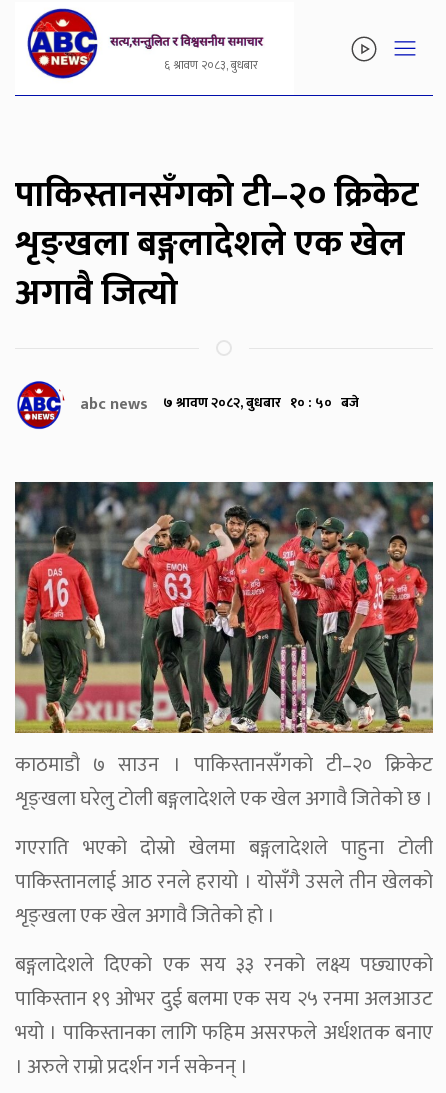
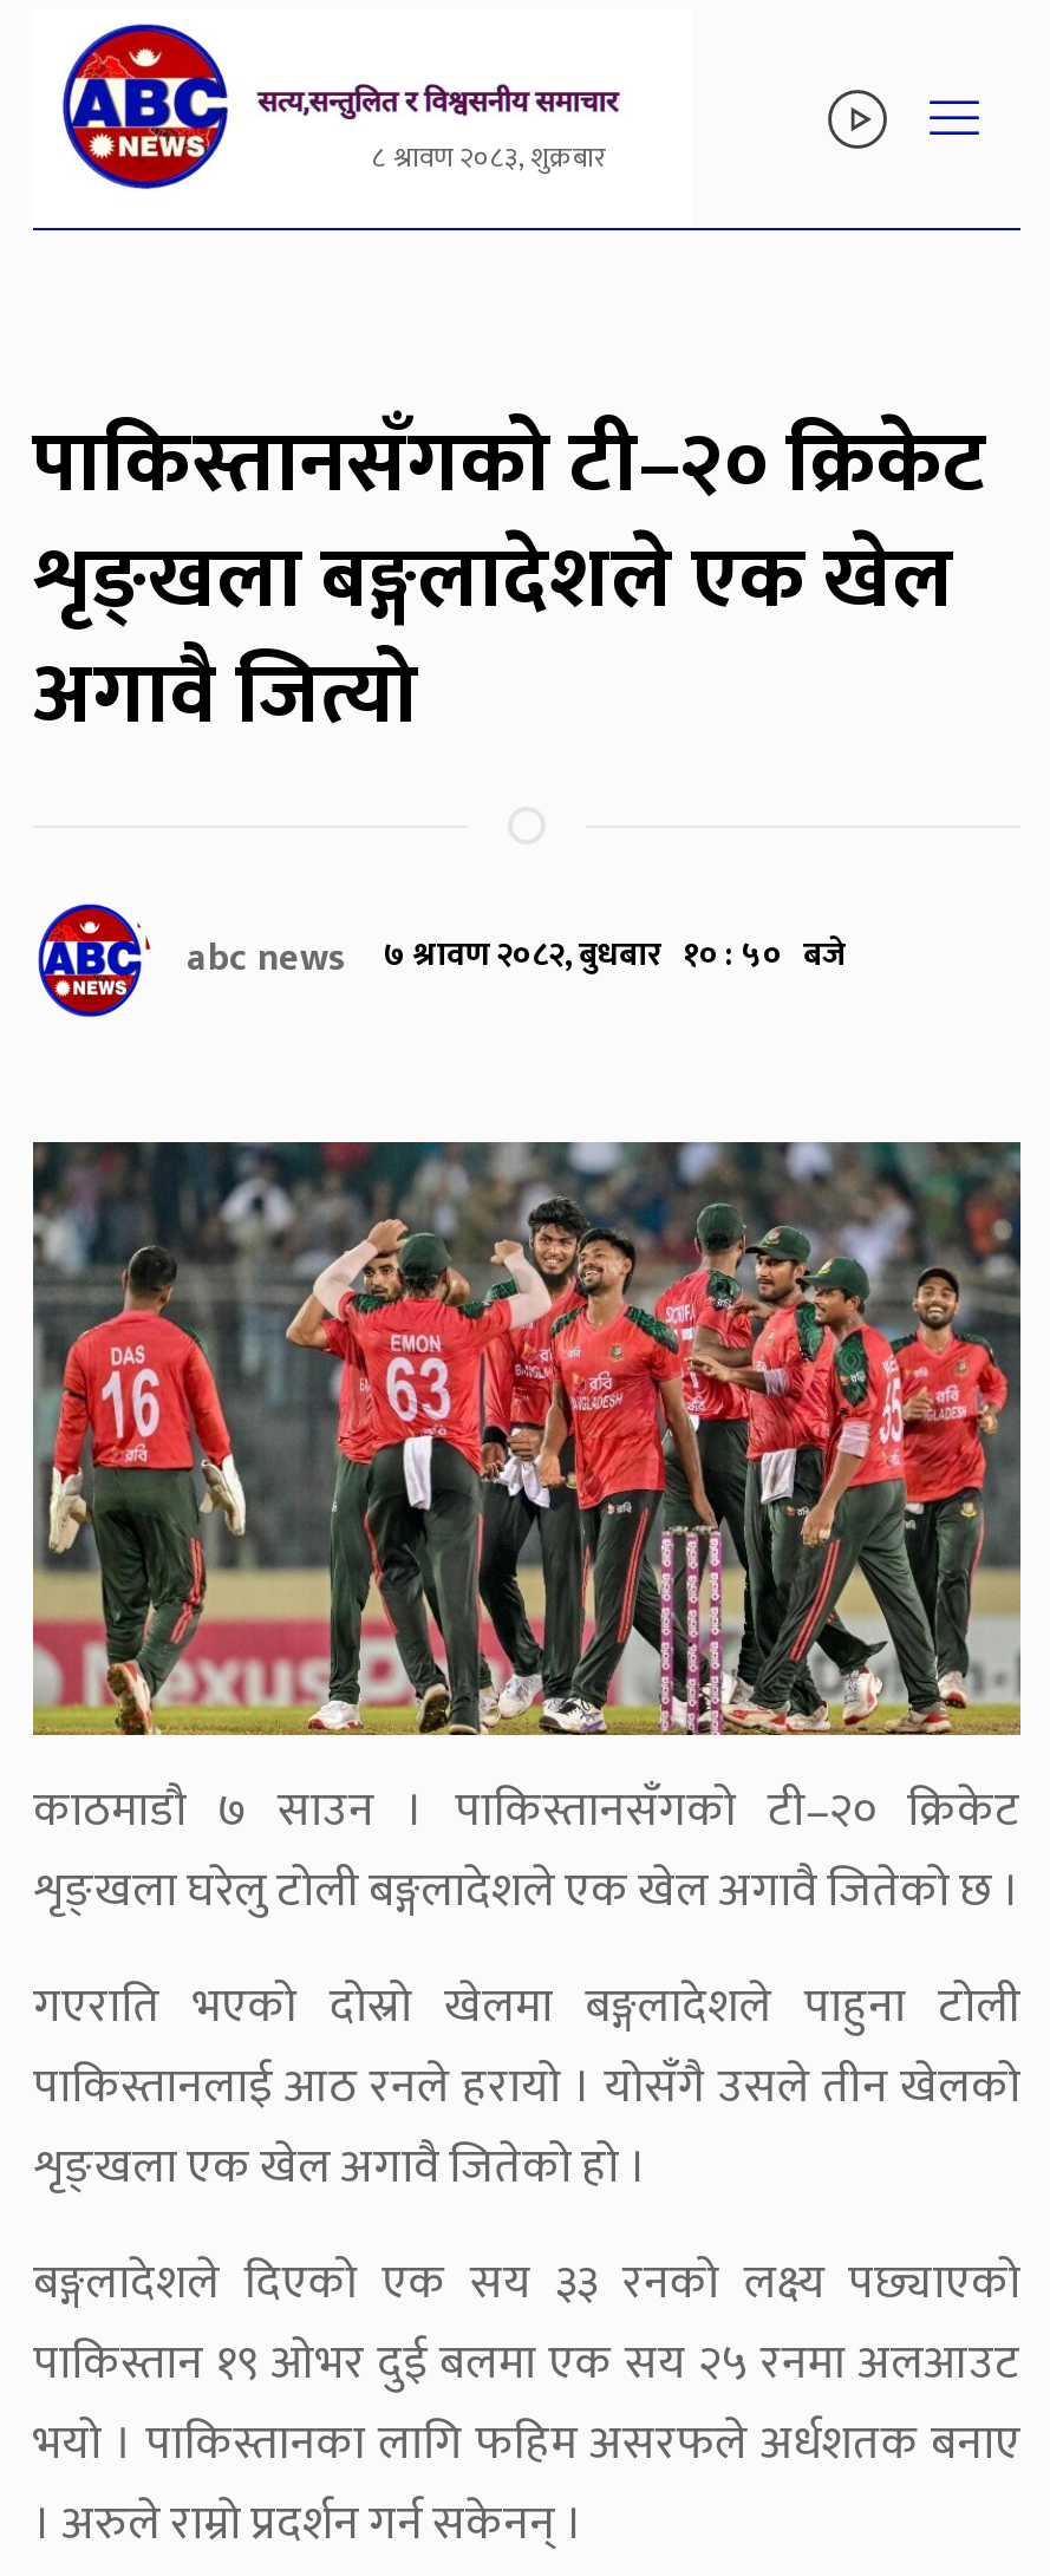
- ६ श्रावण २०८३, बुधबार
+ ८ श्रावण २०८३, शुक्रबार
